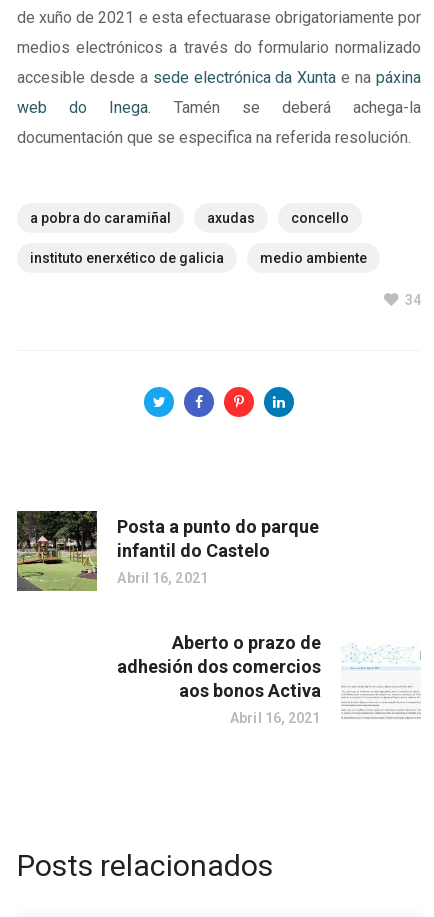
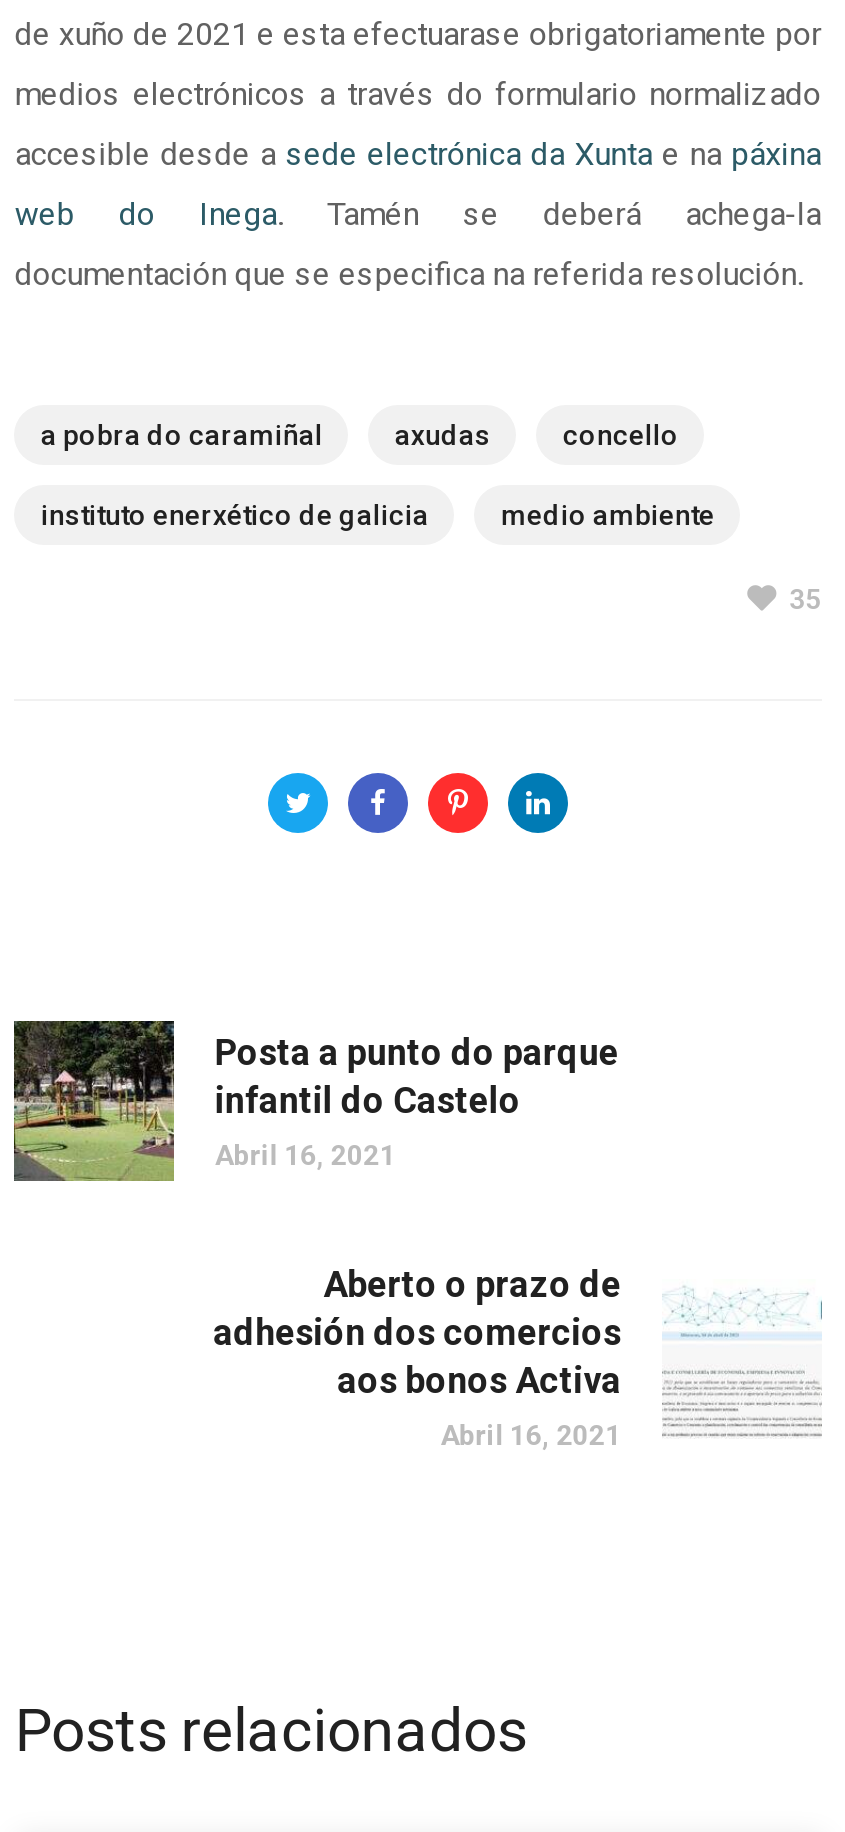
- 34
+ 35
